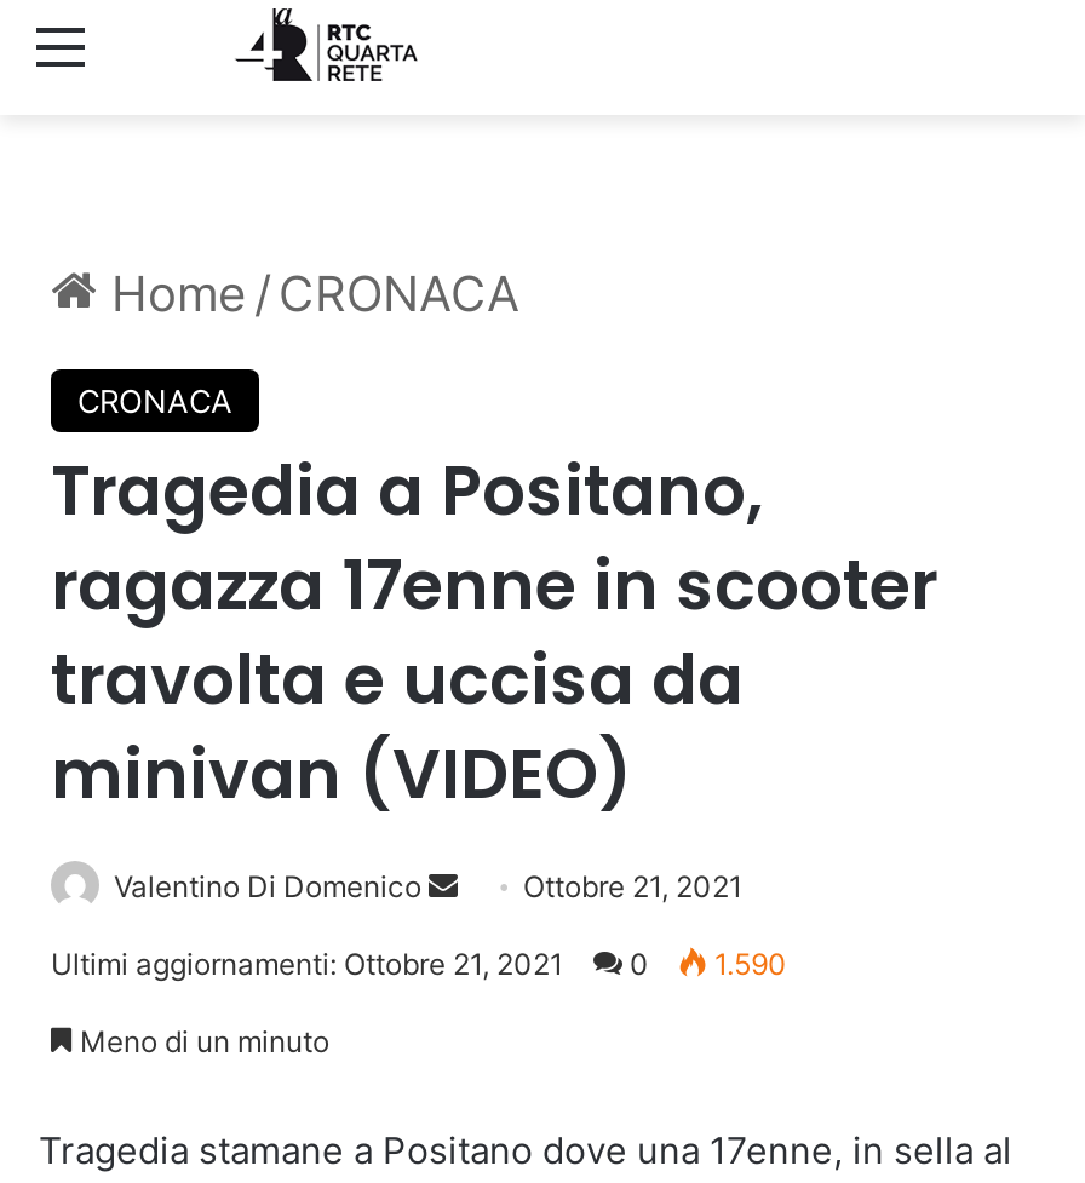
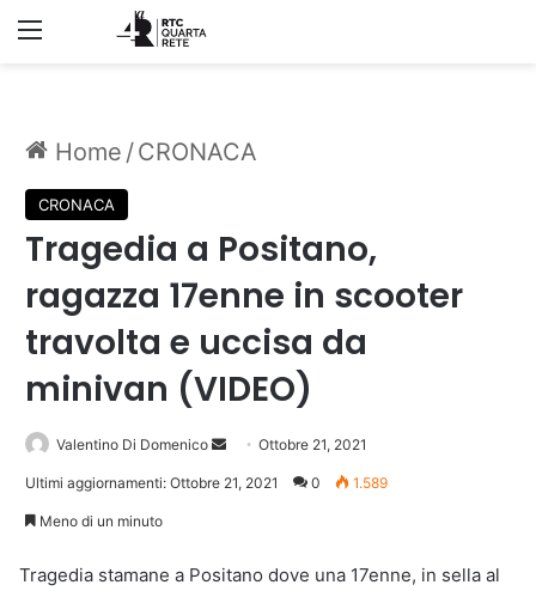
- Ultimi aggiornamenti: Ottobre 21, 2021 0 1.590
+ Ultimi aggiornamenti: Ottobre 21, 2021 0 1.589
